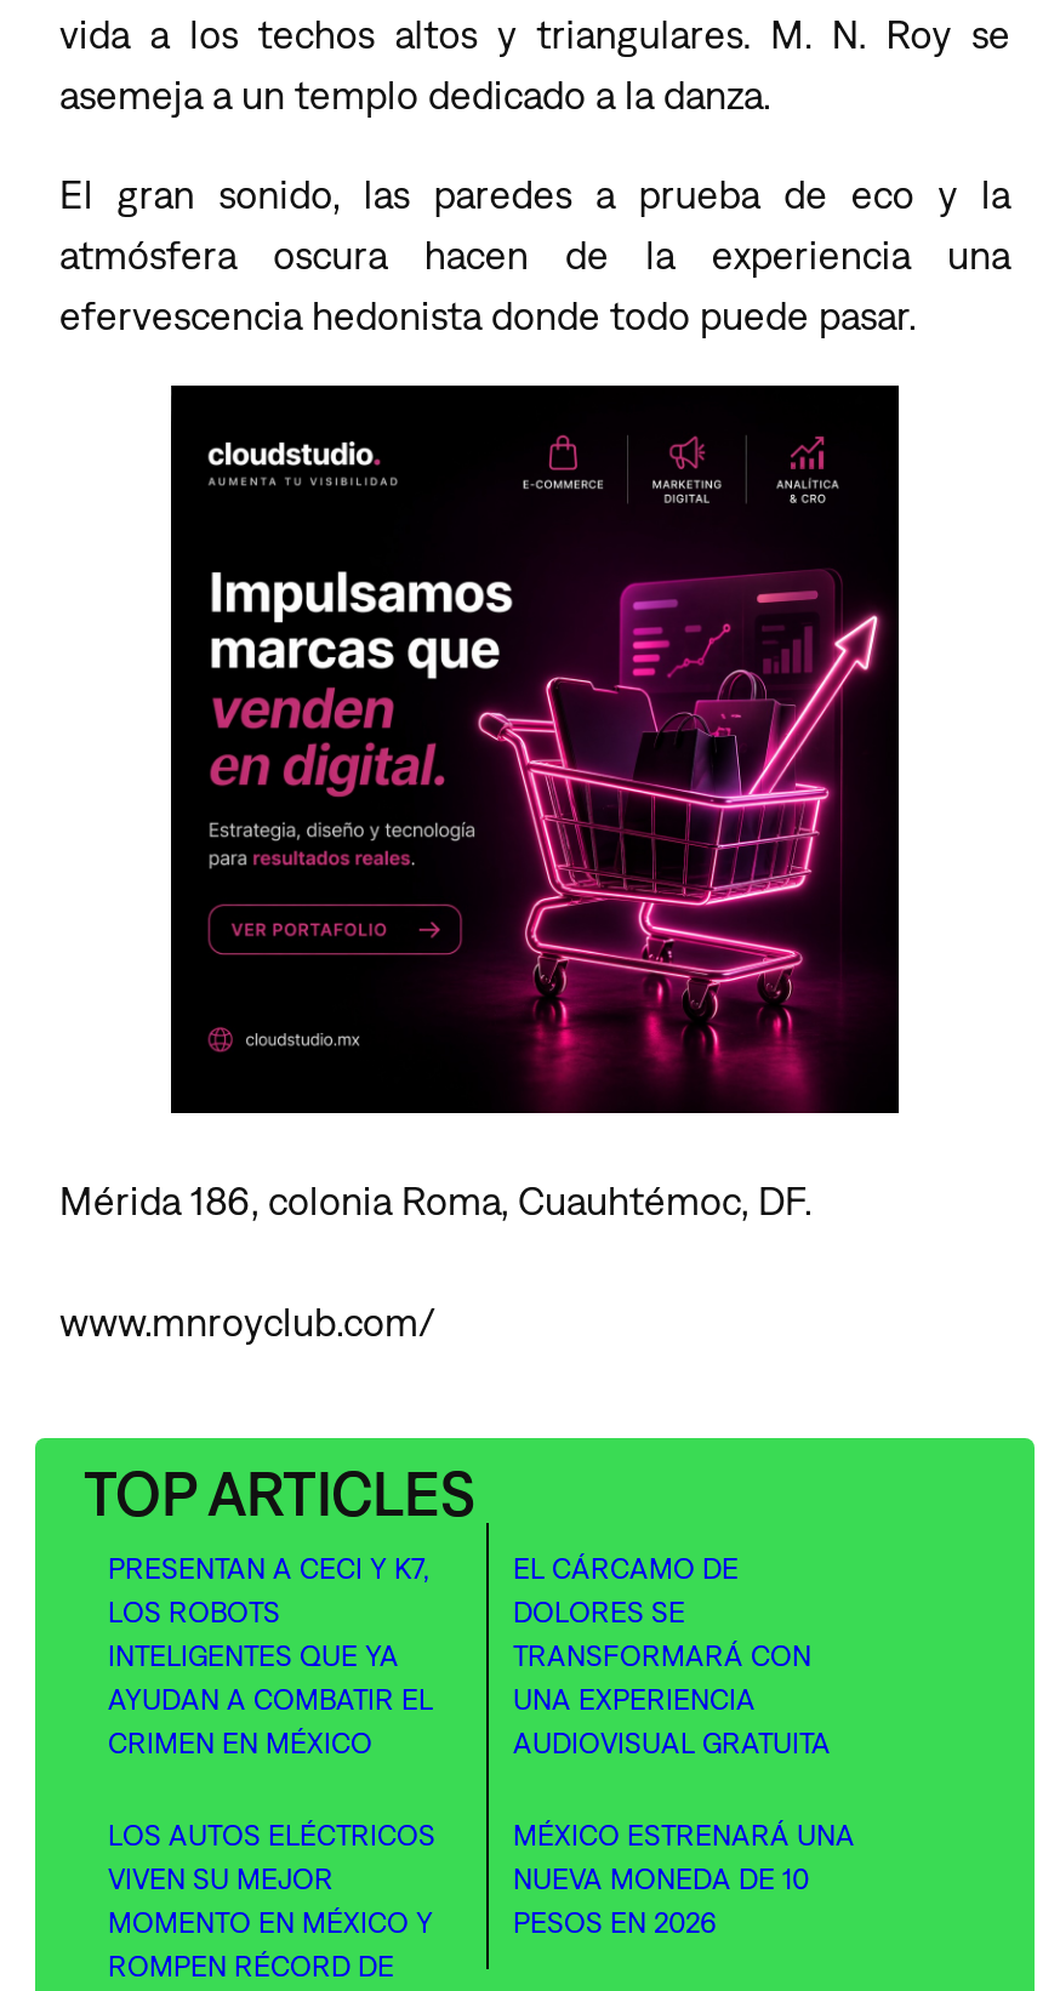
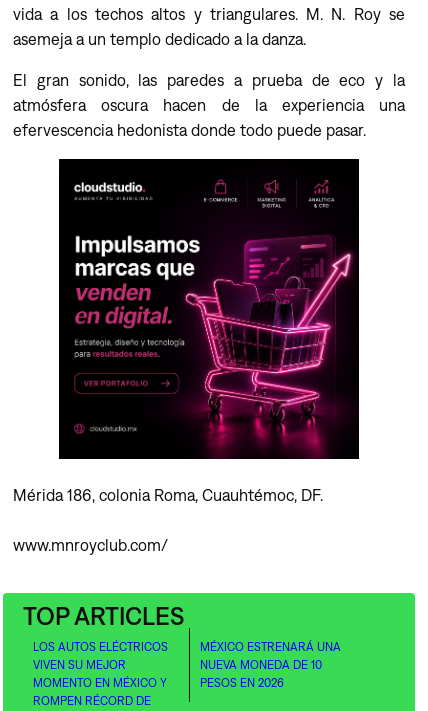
- PRESENTAN A CECI Y K7,
- LOS ROBOTS
- INTELIGENTES QUE YA
- AYUDAN A COMBATIR EL
- CRIMEN EN MÉXICO

- EL CÁRCAMO DE
- DOLORES SE
- TRANSFORMARÁ CON
- UNA EXPERIENCIA
- AUDIOVISUAL GRATUITA
